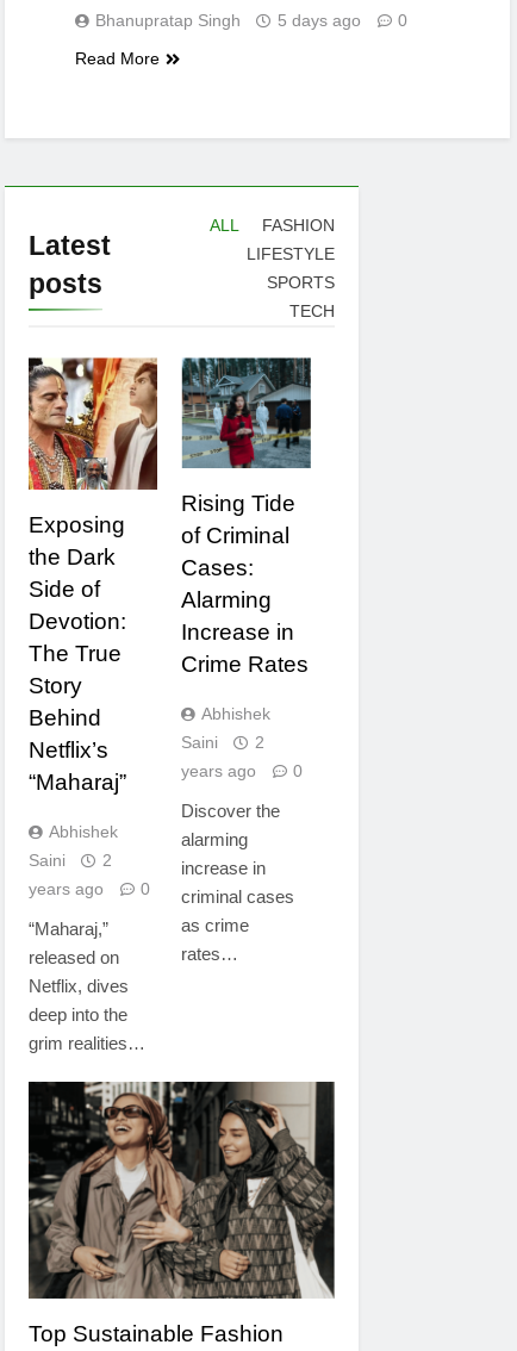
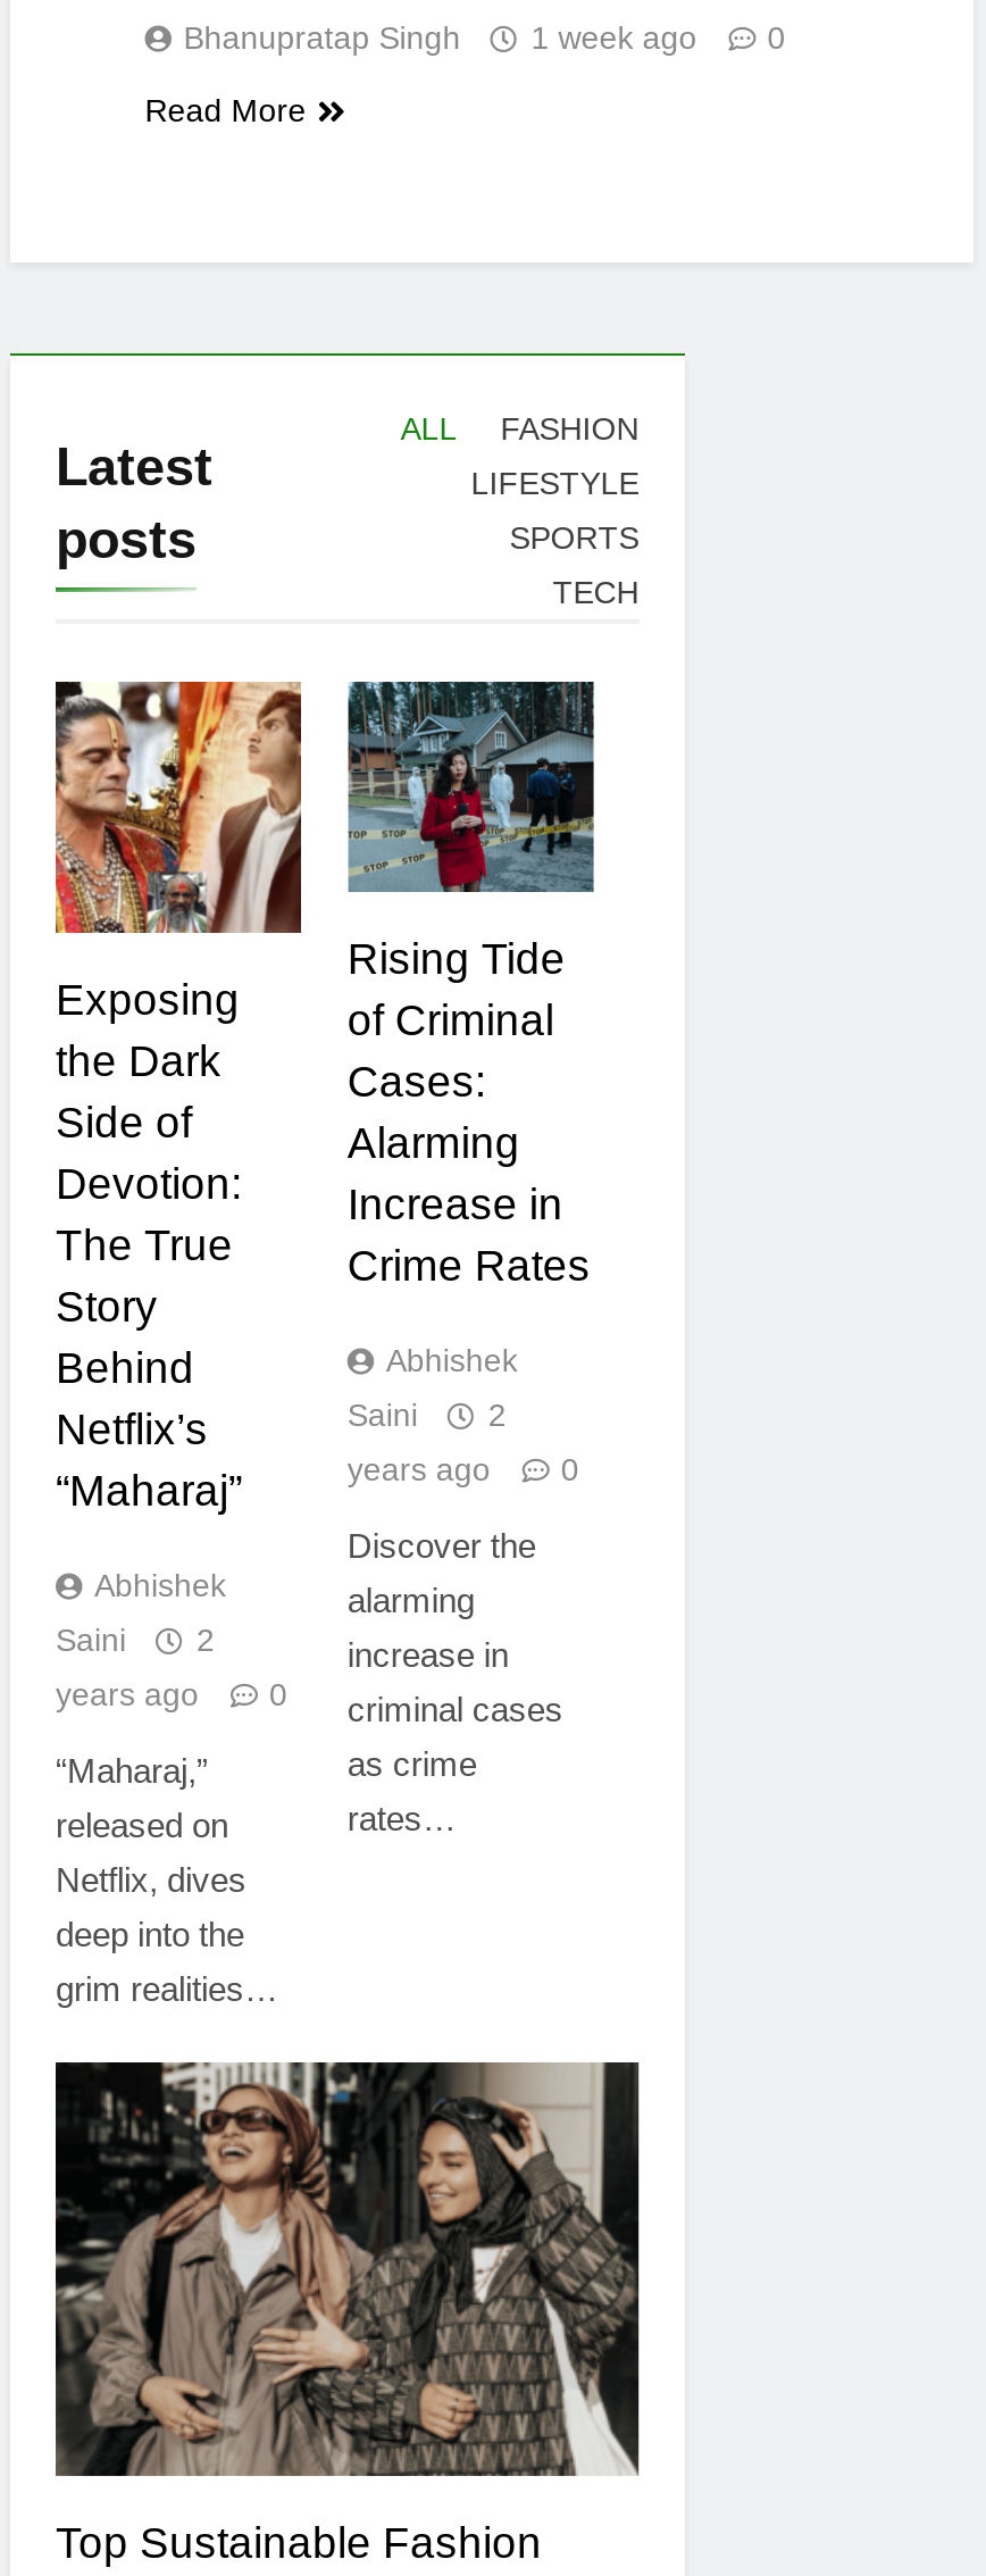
- Bhanupratap Singh 5 days ago 0
+ Bhanupratap Singh 1 week ago 0
